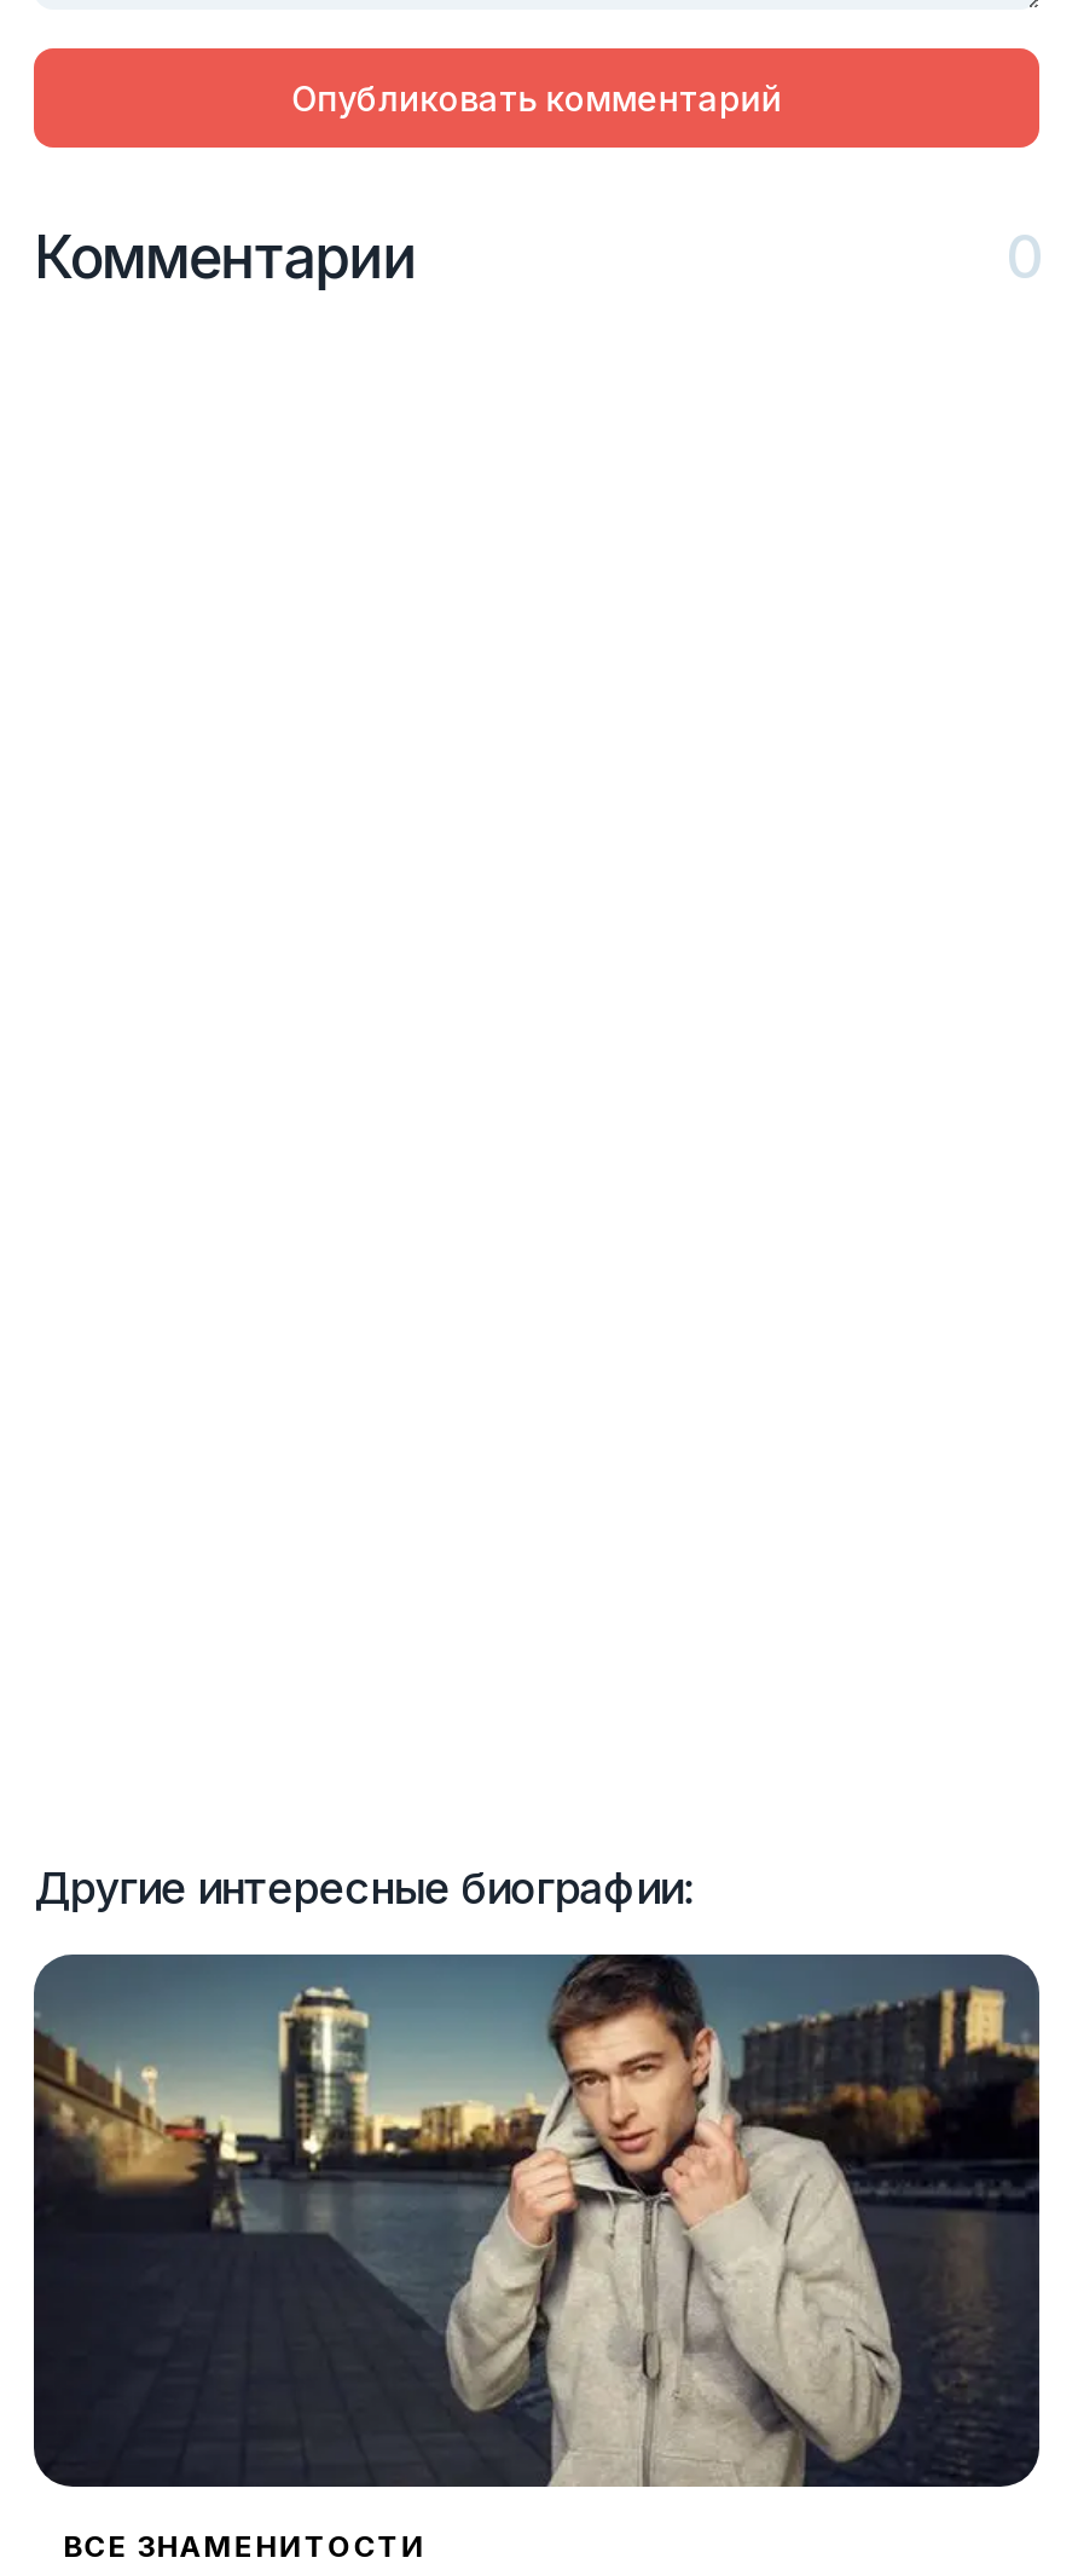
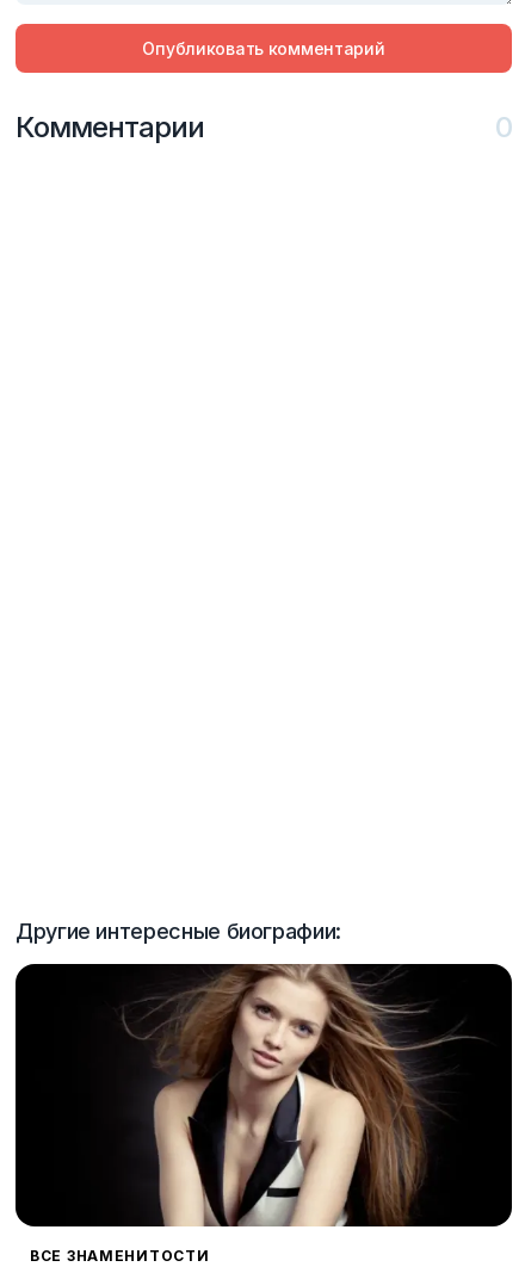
- [image]
+ [image]
